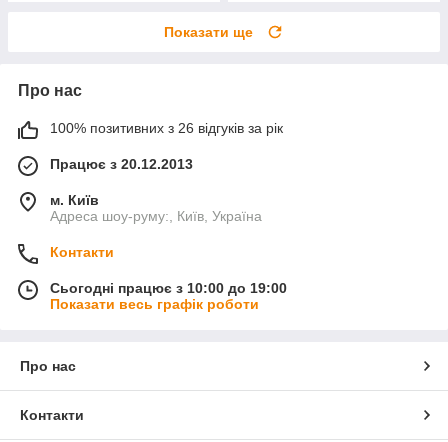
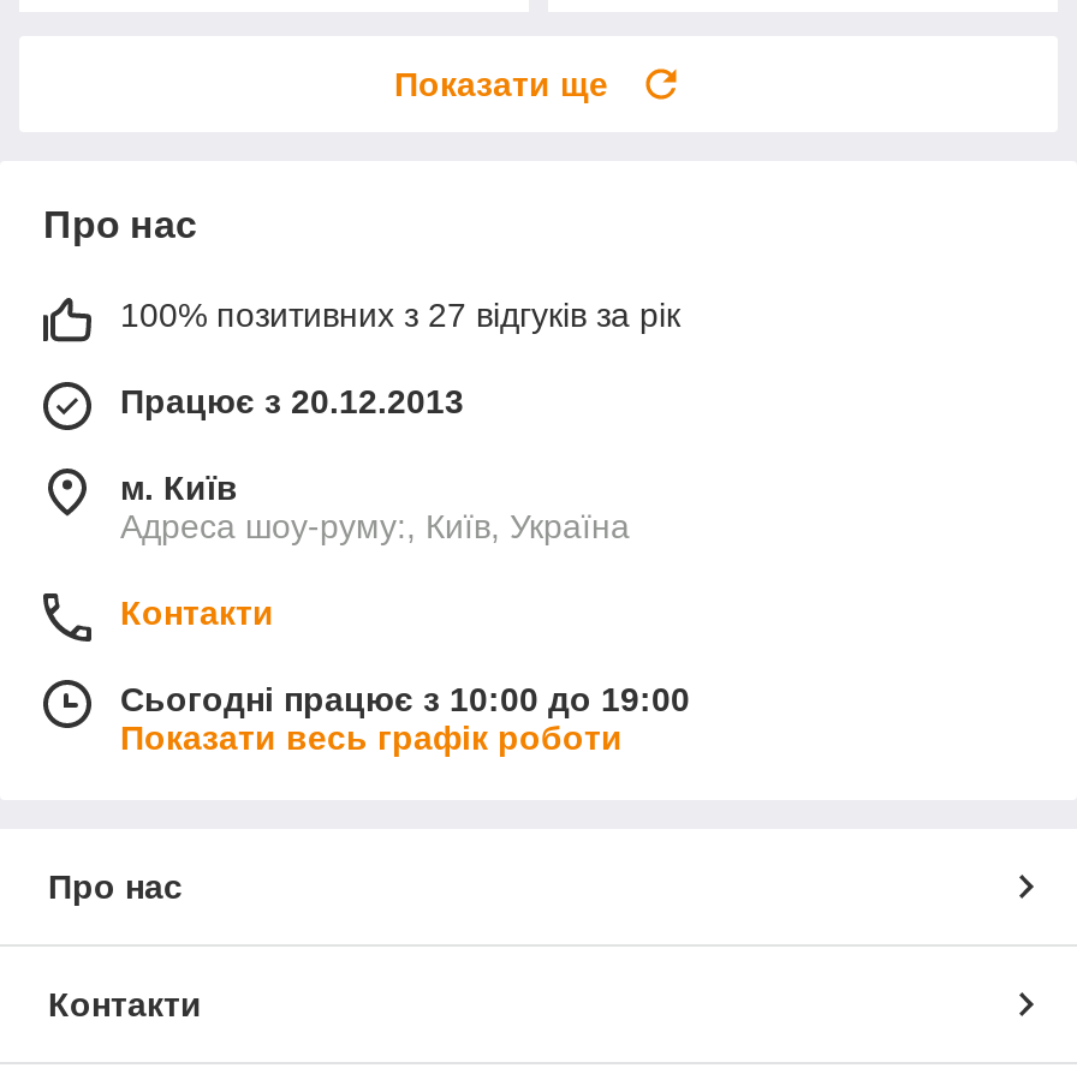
- 100% позитивних з 26 відгуків за рік
+ 100% позитивних з 27 відгуків за рік
